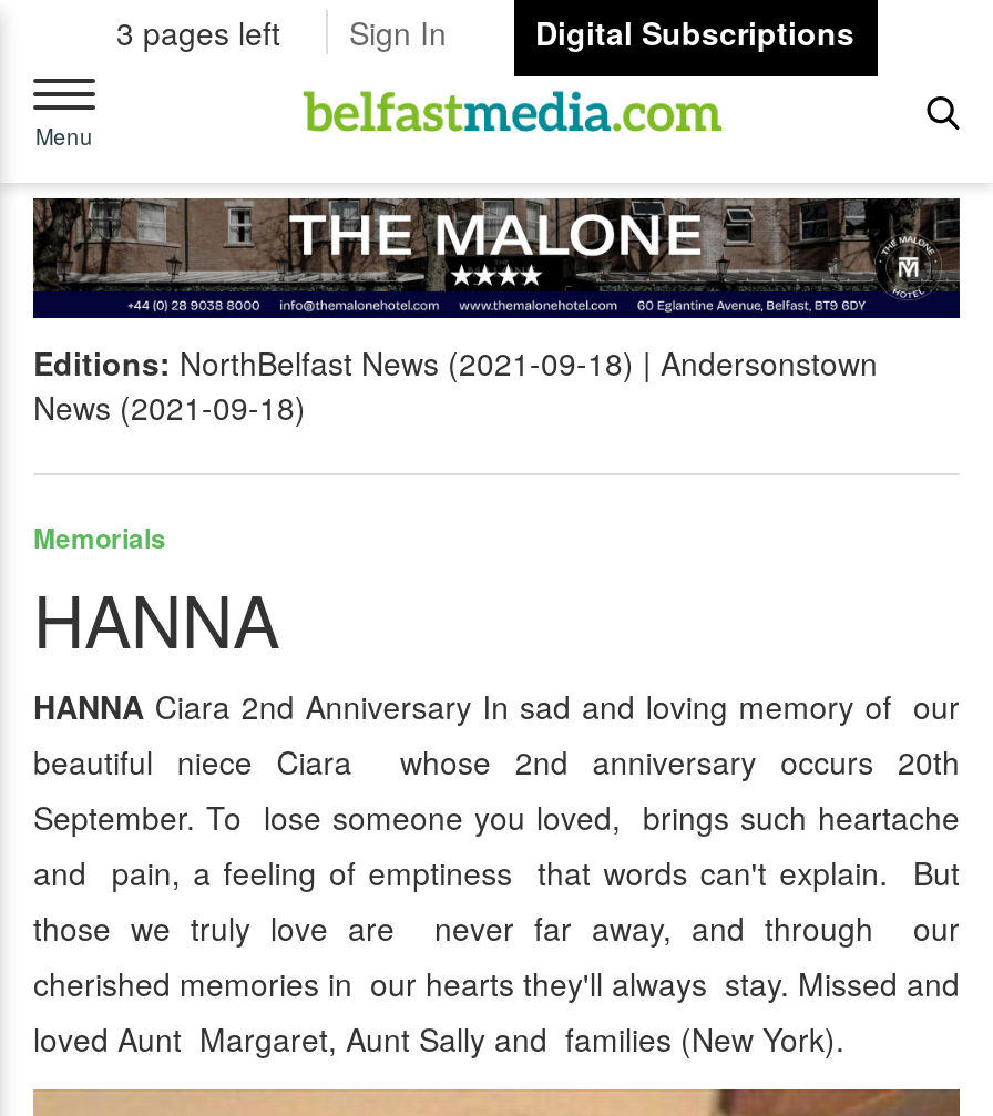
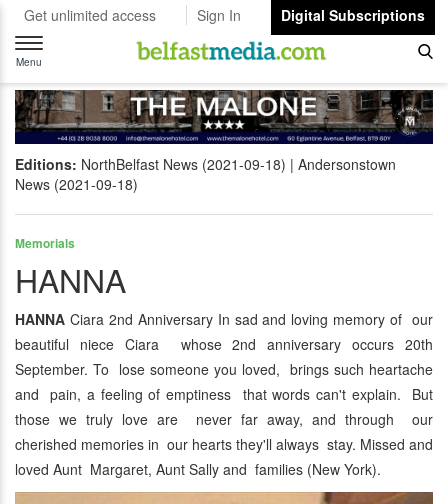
- 3 pages left
+ Get unlimited access
